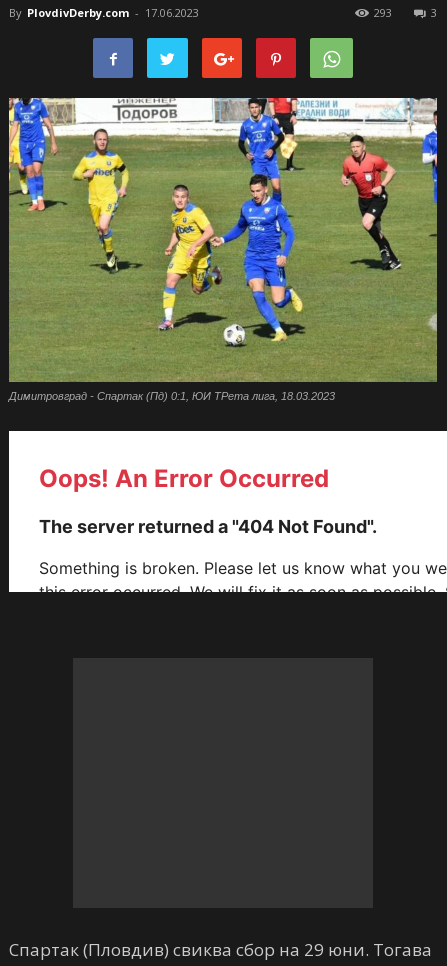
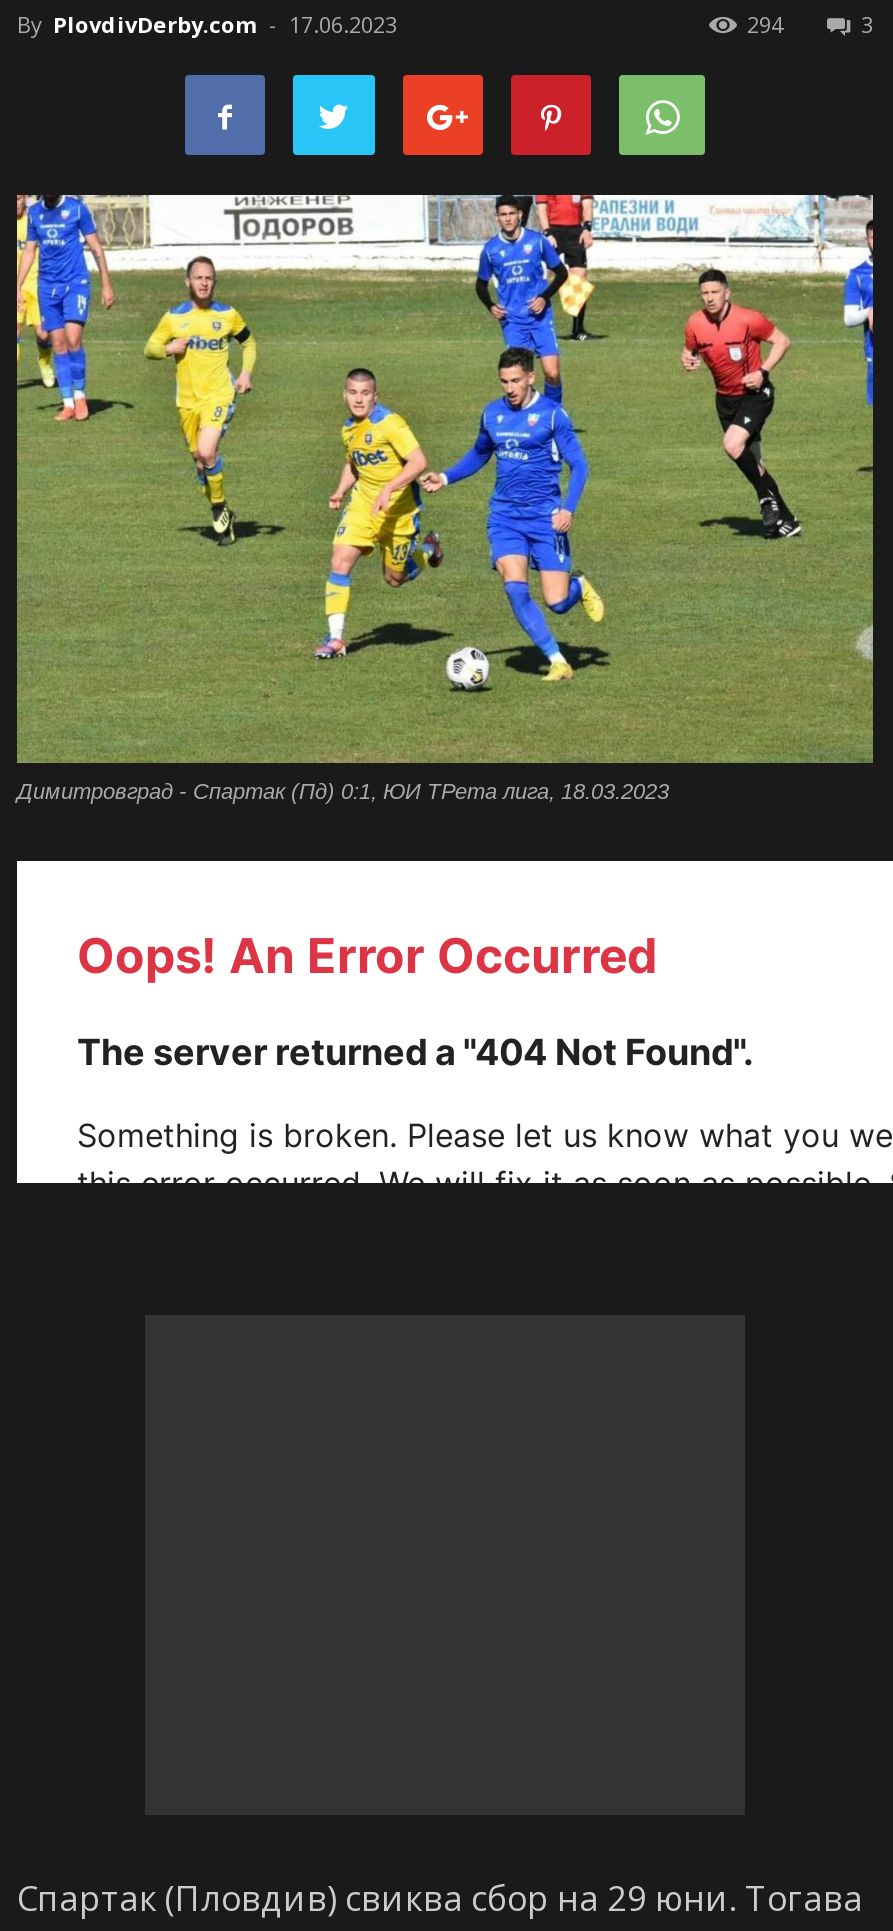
- 293
+ 294
